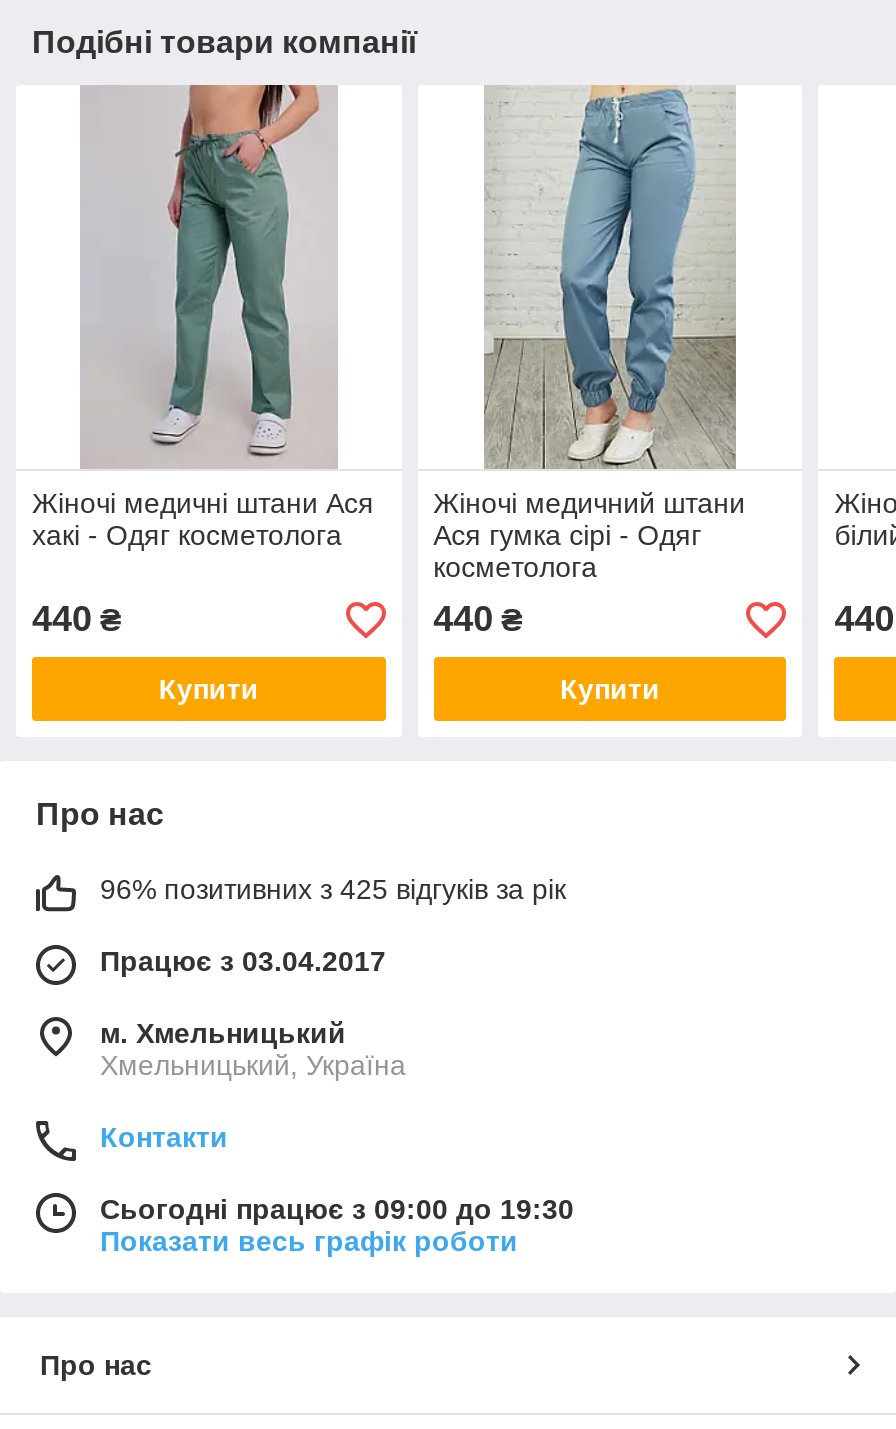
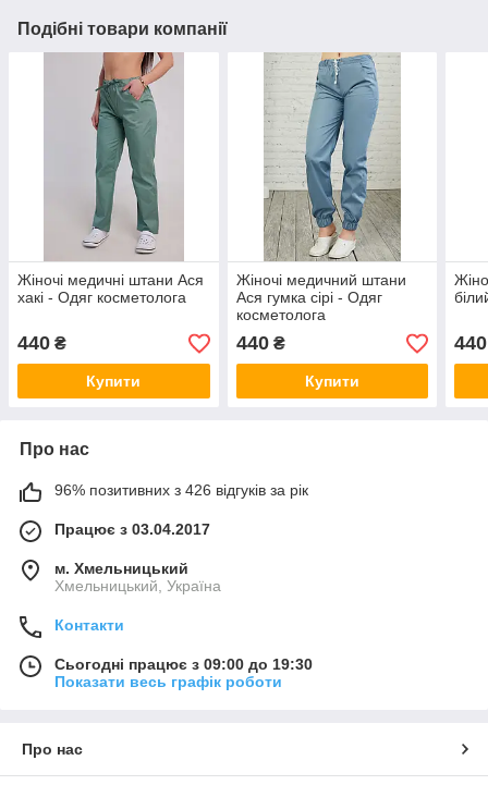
- 96% позитивних з 425 відгуків за рік
+ 96% позитивних з 426 відгуків за рік
